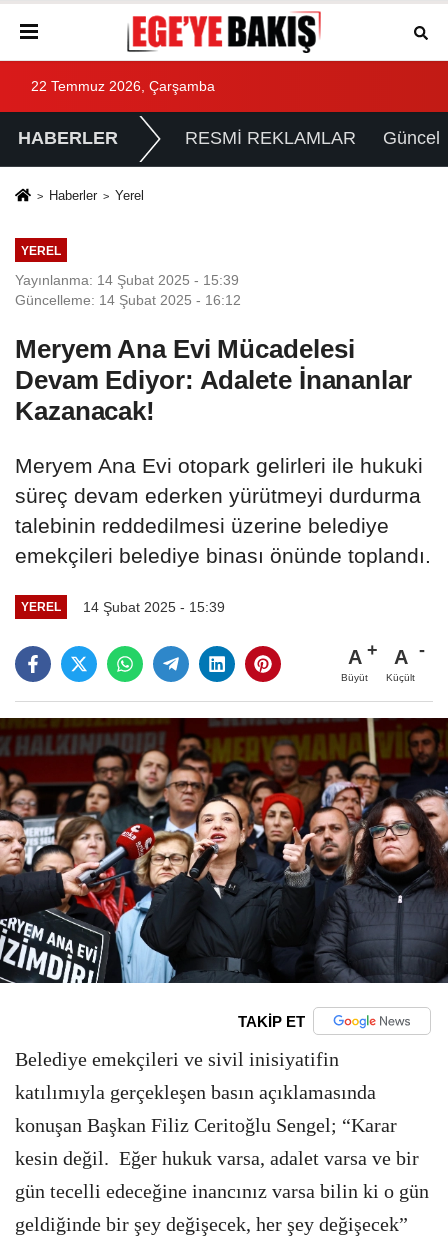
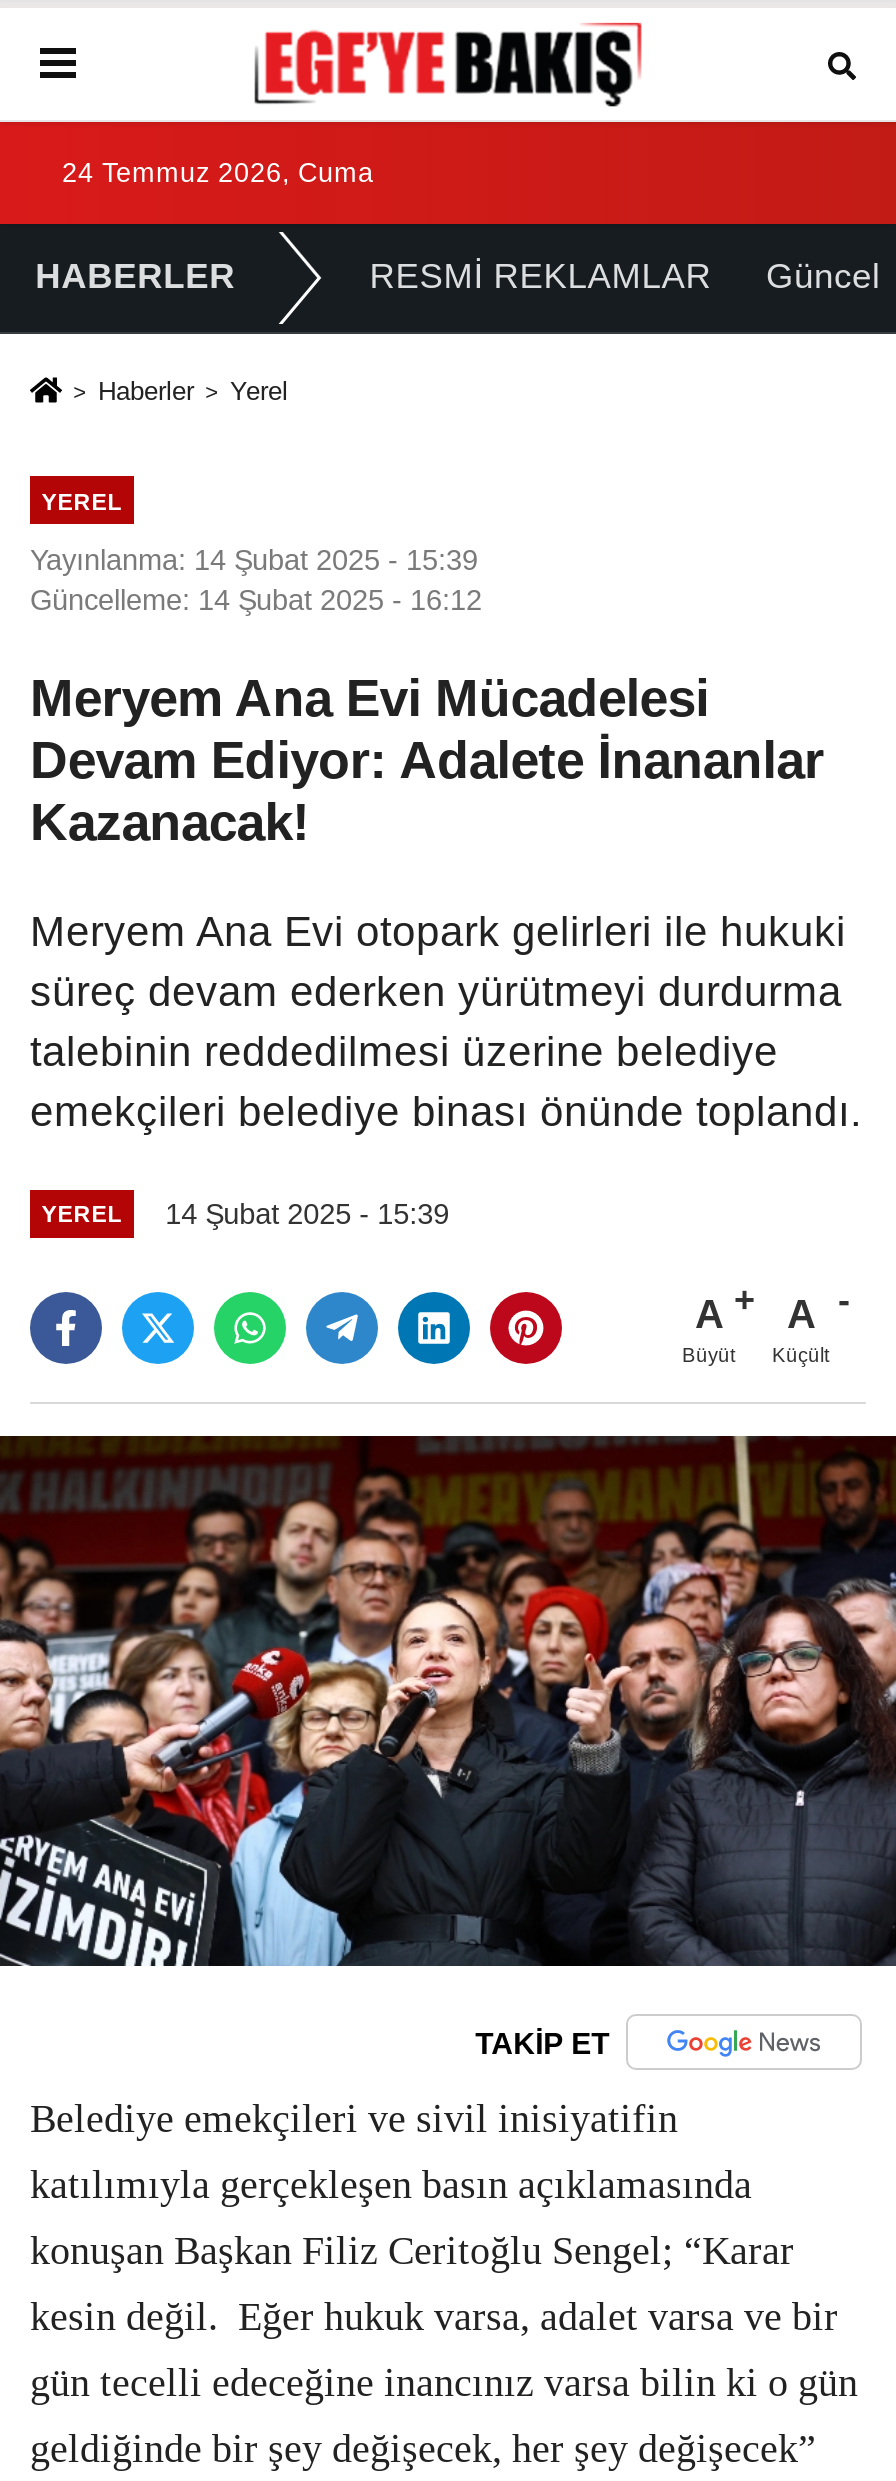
- 22 Temmuz 2026, Çarşamba
+ 24 Temmuz 2026, Cuma
